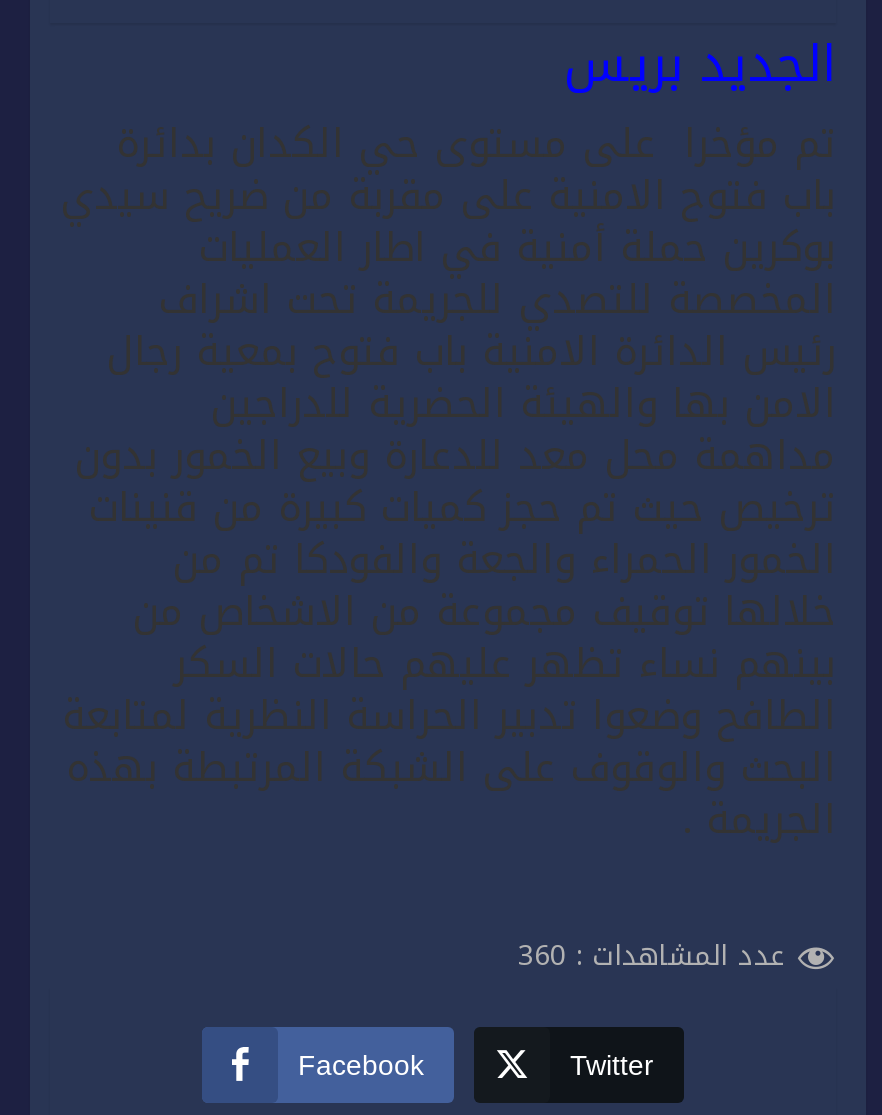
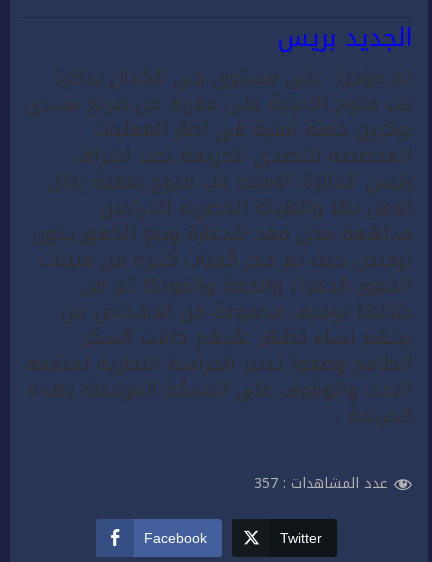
- عدد المشاهدات : 360
+ عدد المشاهدات : 357
